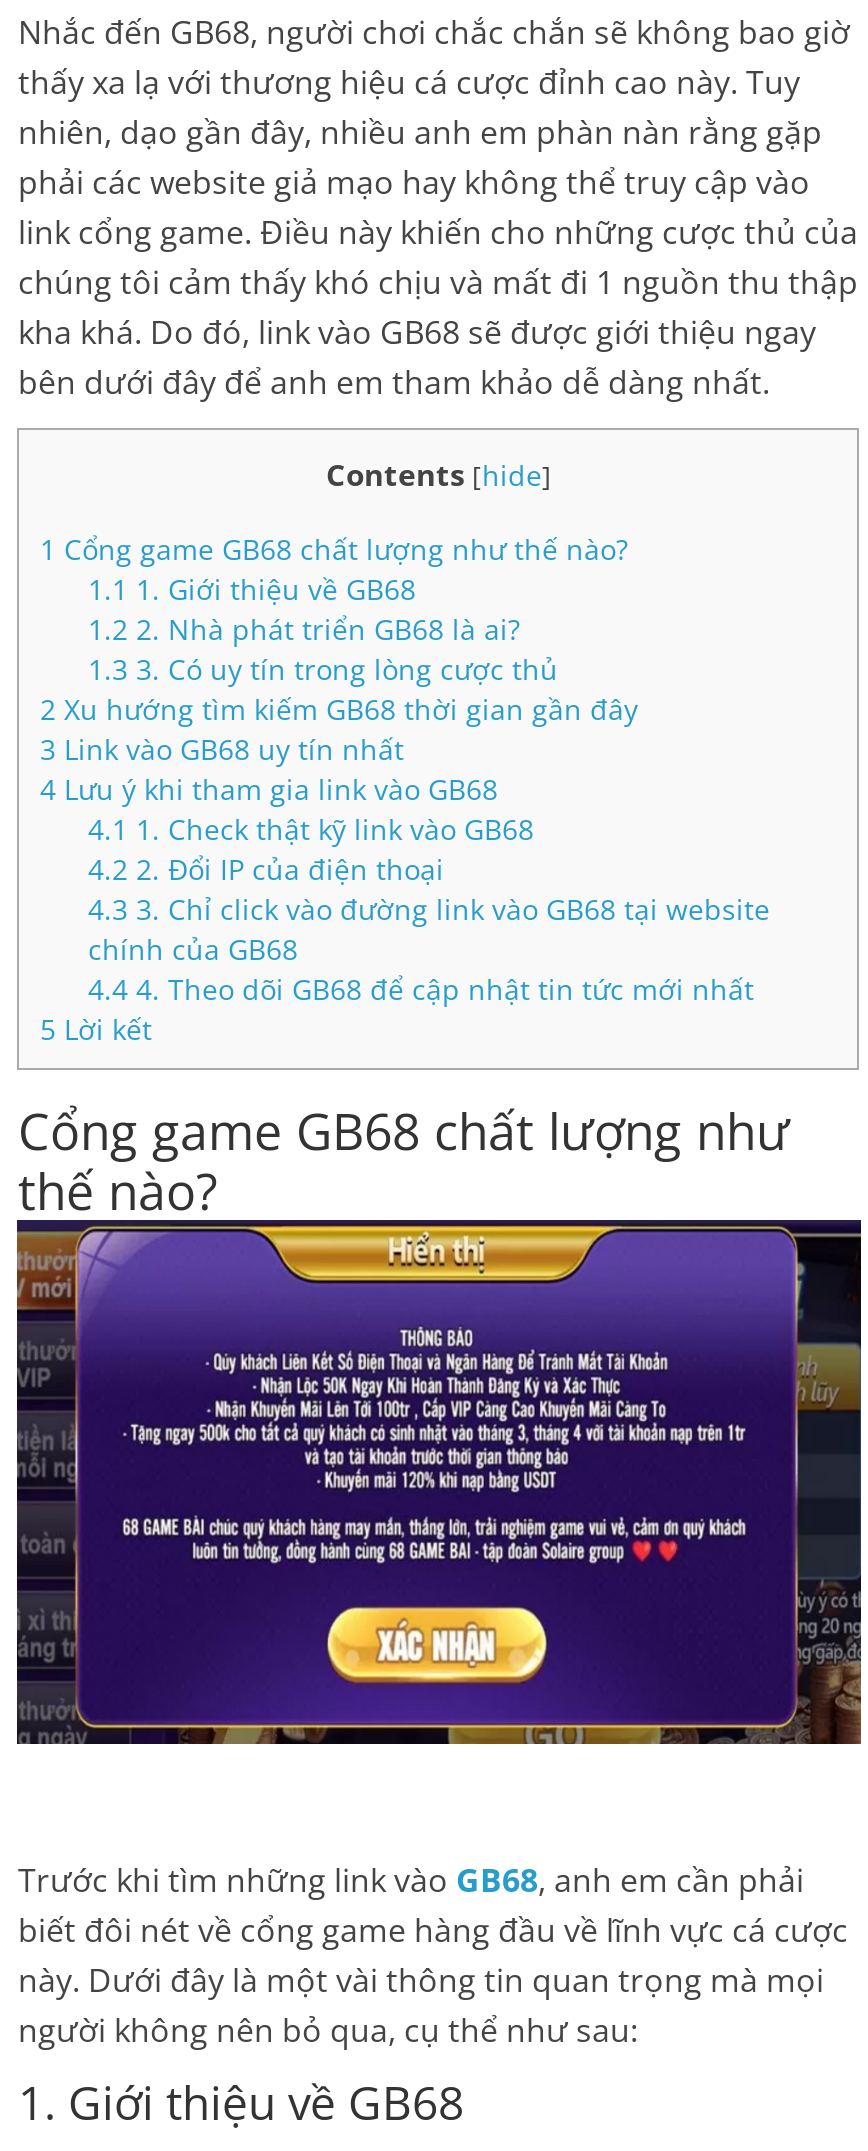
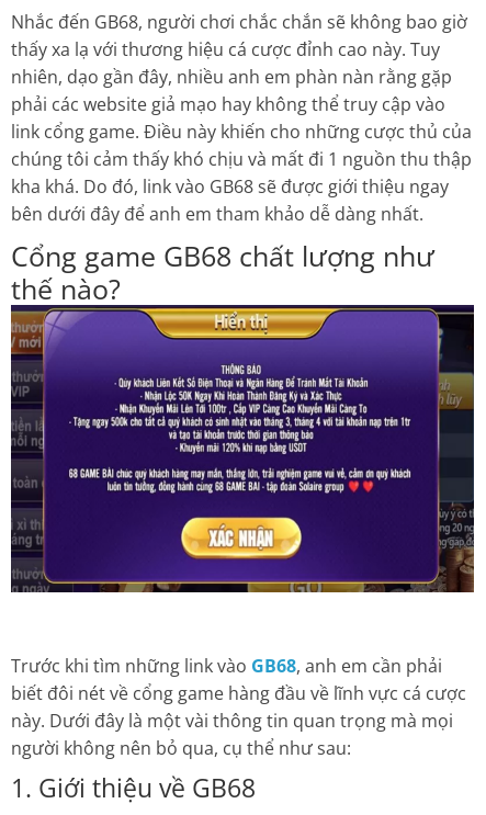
- Contents [hide]
- 1 Cổng game GB68 chất lượng như thế nào?
- 1.1 1. Giới thiệu về GB68
- 1.2 2. Nhà phát triển GB68 là ai?
- 1.3 3. Có uy tín trong lòng cược thủ
- 2 Xu hướng tìm kiếm GB68 thời gian gần đây
- 3 Link vào GB68 uy tín nhất
- 4 Lưu ý khi tham gia link vào GB68
- 4.1 1. Check thật kỹ link vào GB68
- 4.2 2. Đổi IP của điện thoại
- 4.3 3. Chỉ click vào đường link vào GB68 tại website
- chính của GB68
- 4.4 4. Theo dõi GB68 để cập nhật tin tức mới nhất
- 5 Lời kết
